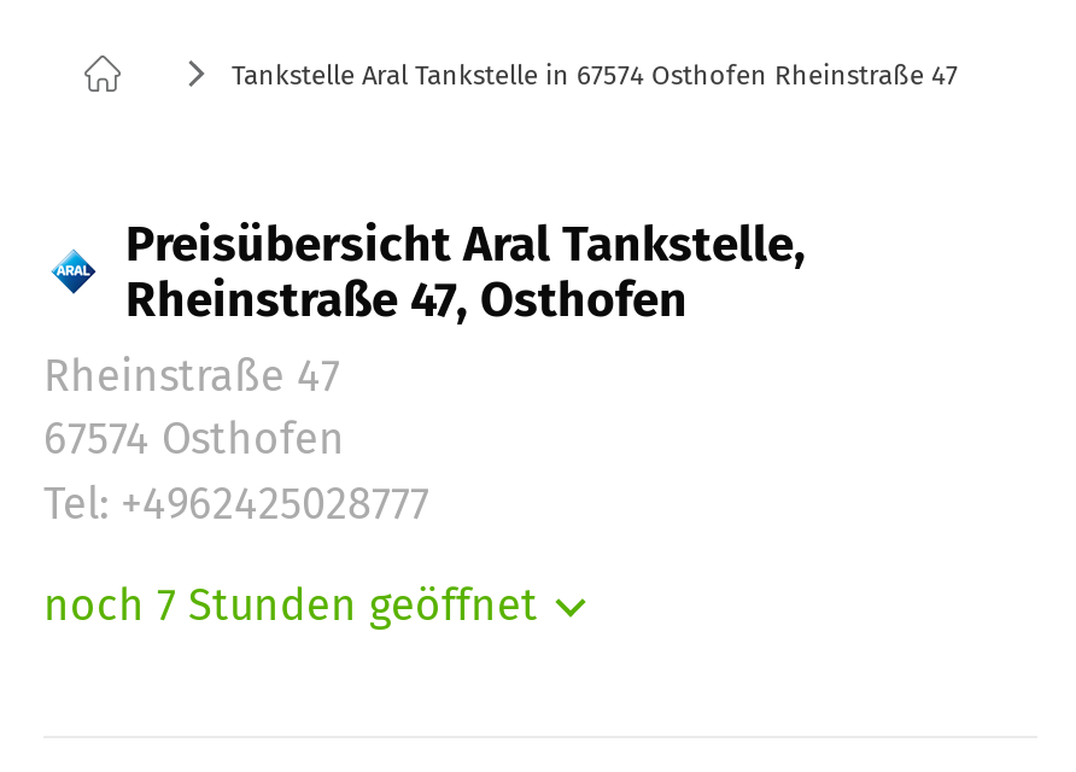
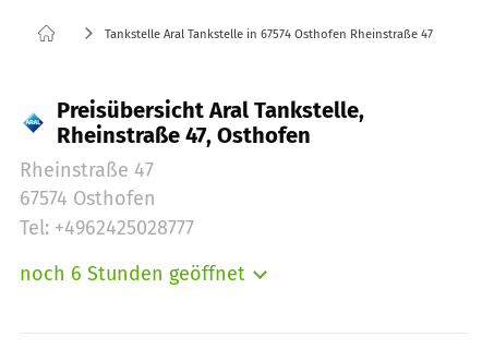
- noch 7 Stunden geöffnet
+ noch 6 Stunden geöffnet
